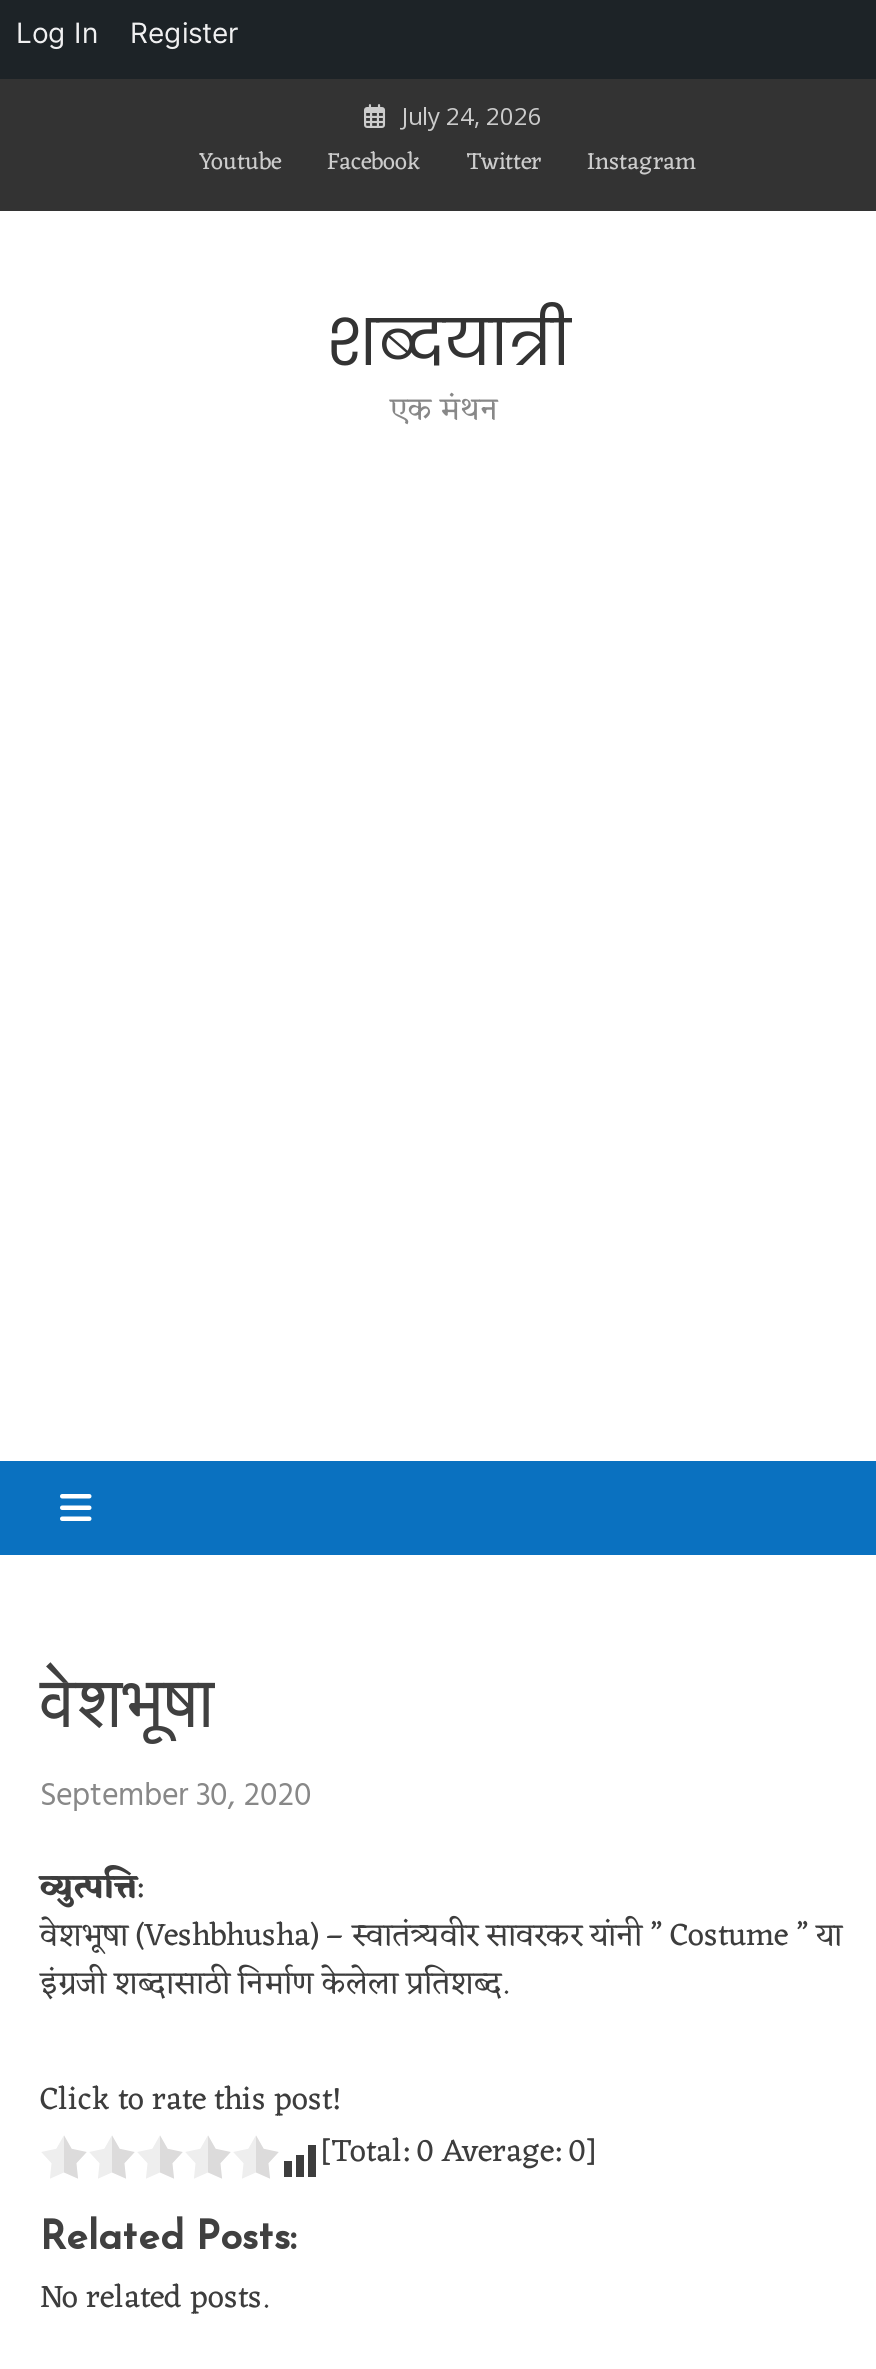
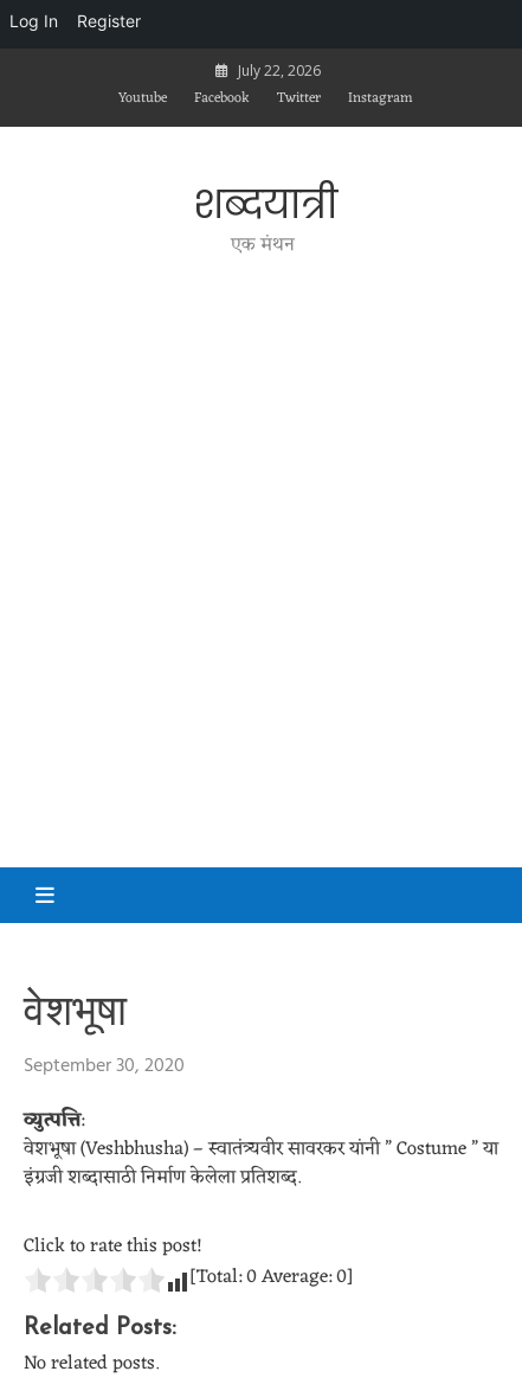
- July 24, 2026
+ July 22, 2026
